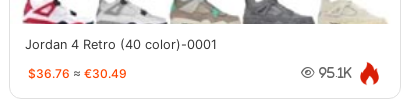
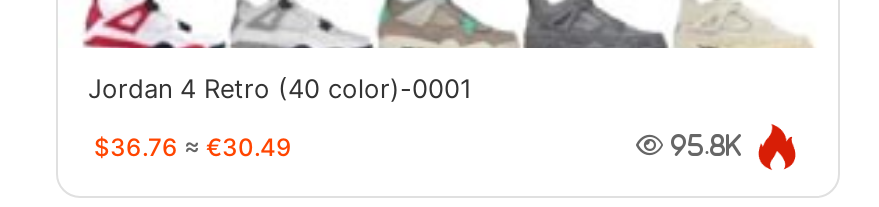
- 95.1K
+ 95.8K
